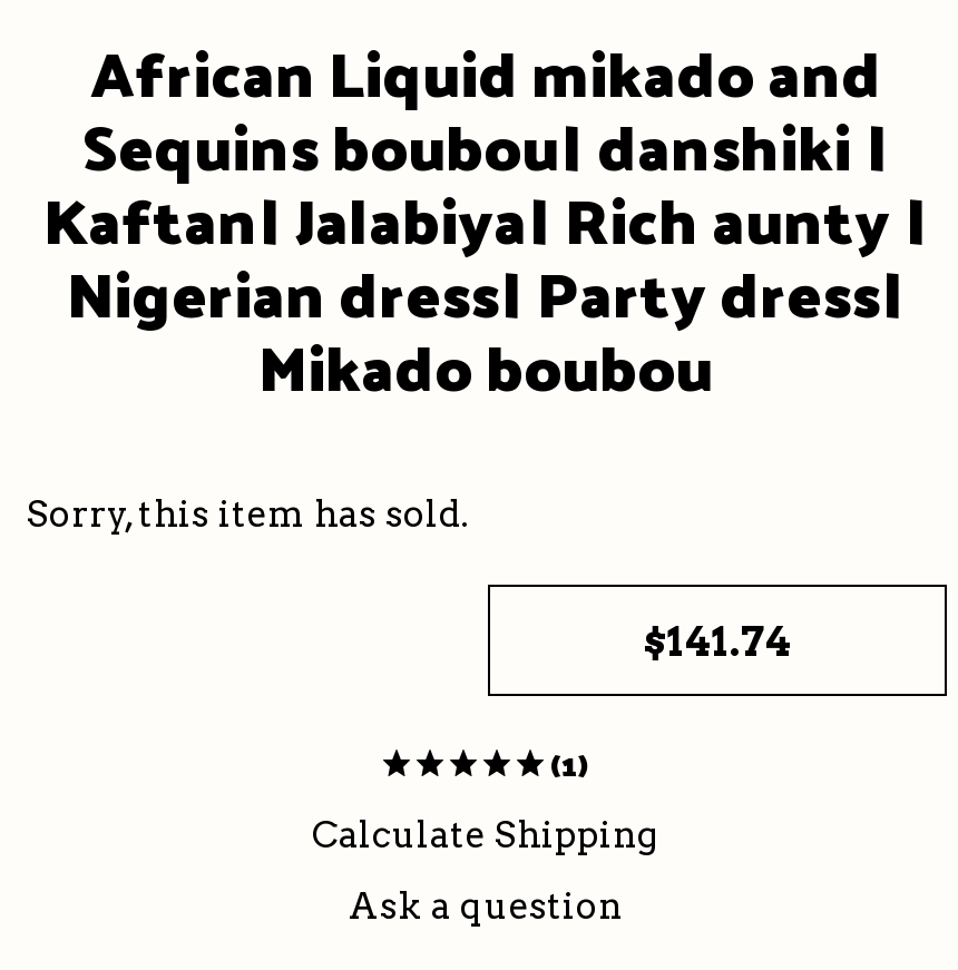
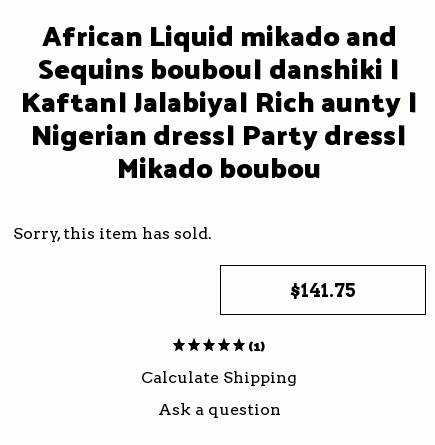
- $141.74
+ $141.75
